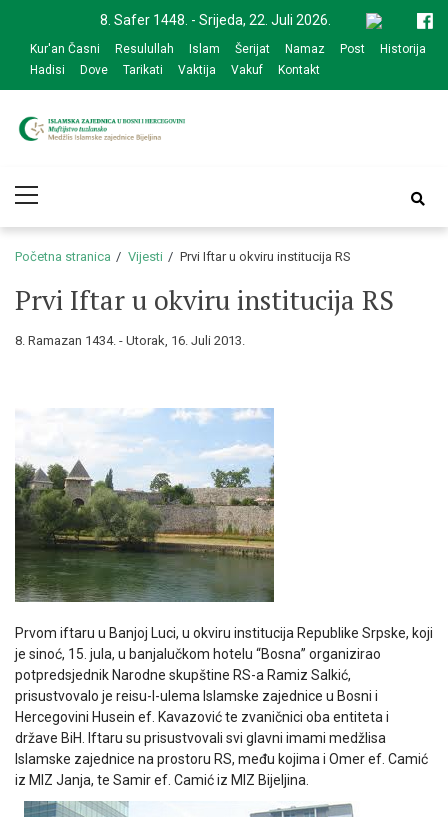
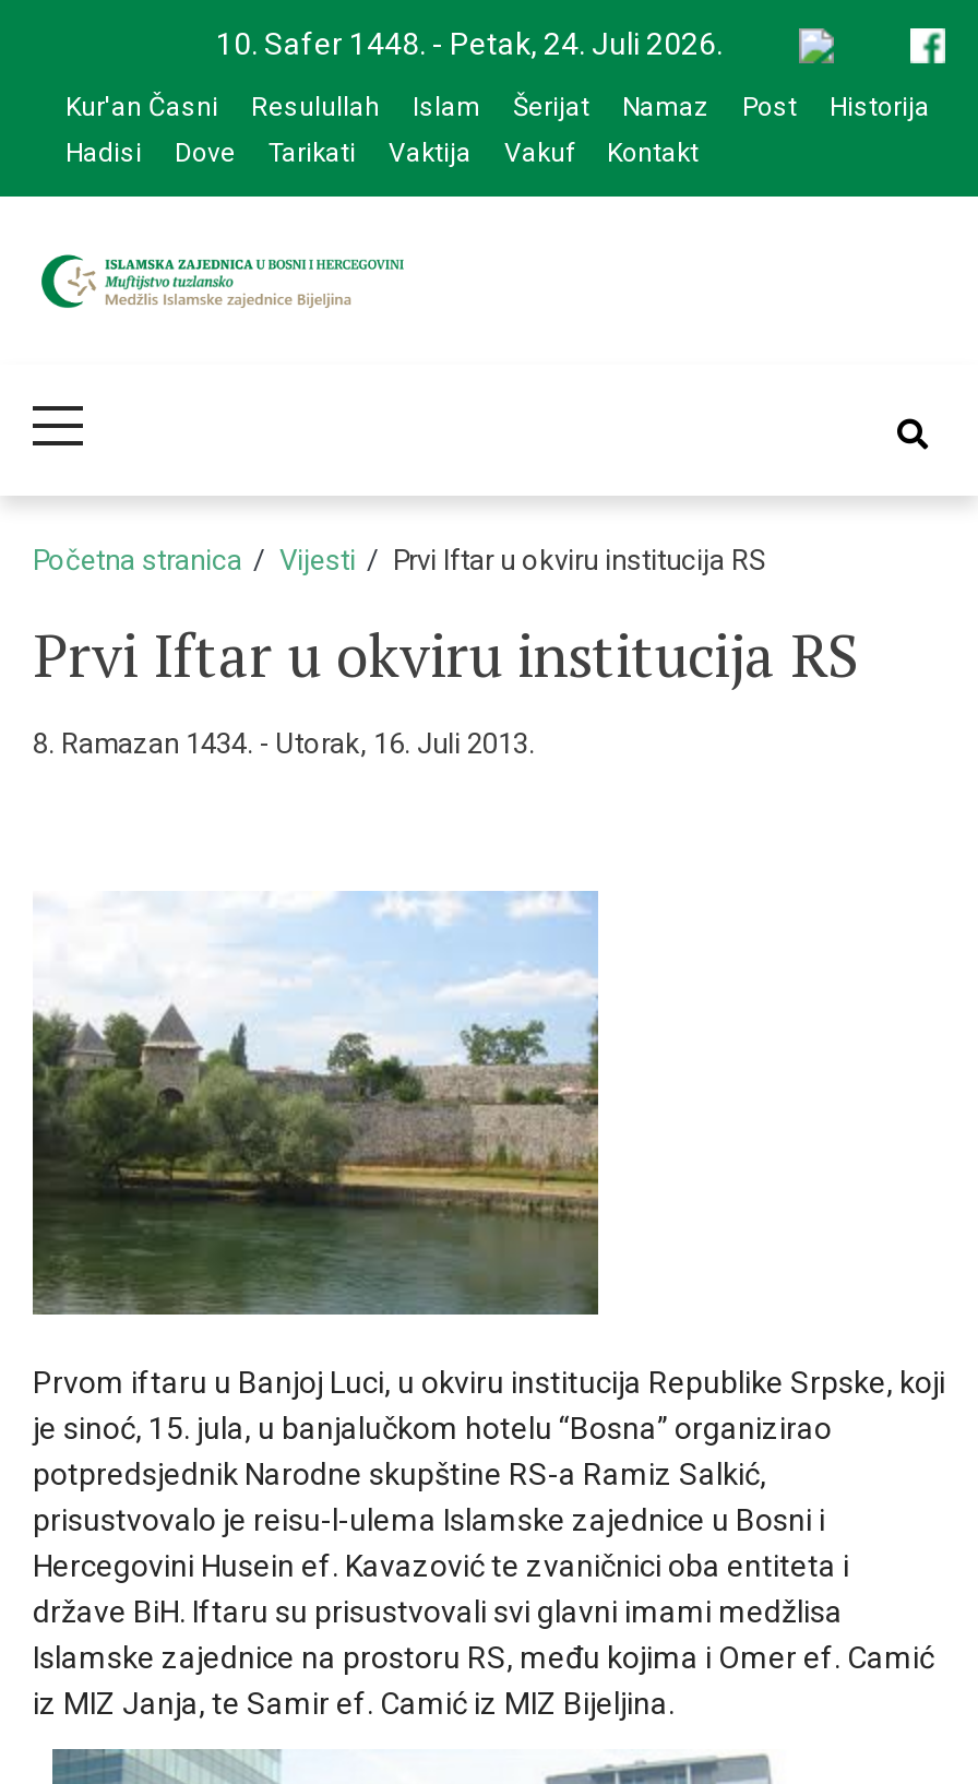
- 8. Safer 1448. - Srijeda, 22. Juli 2026.
+ 10. Safer 1448. - Petak, 24. Juli 2026.
